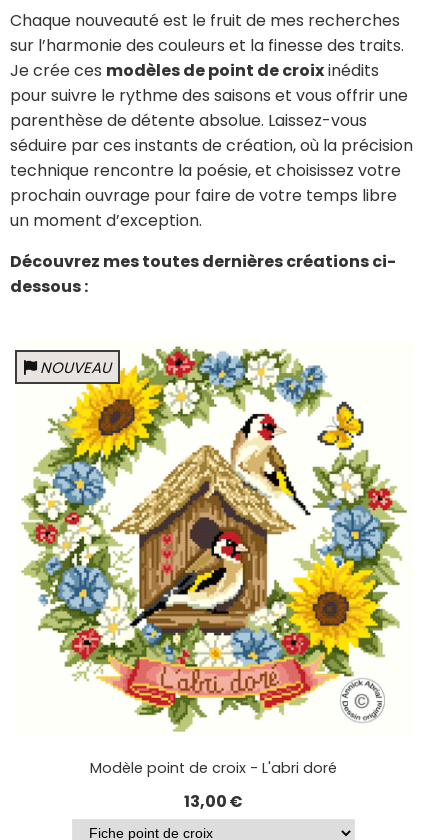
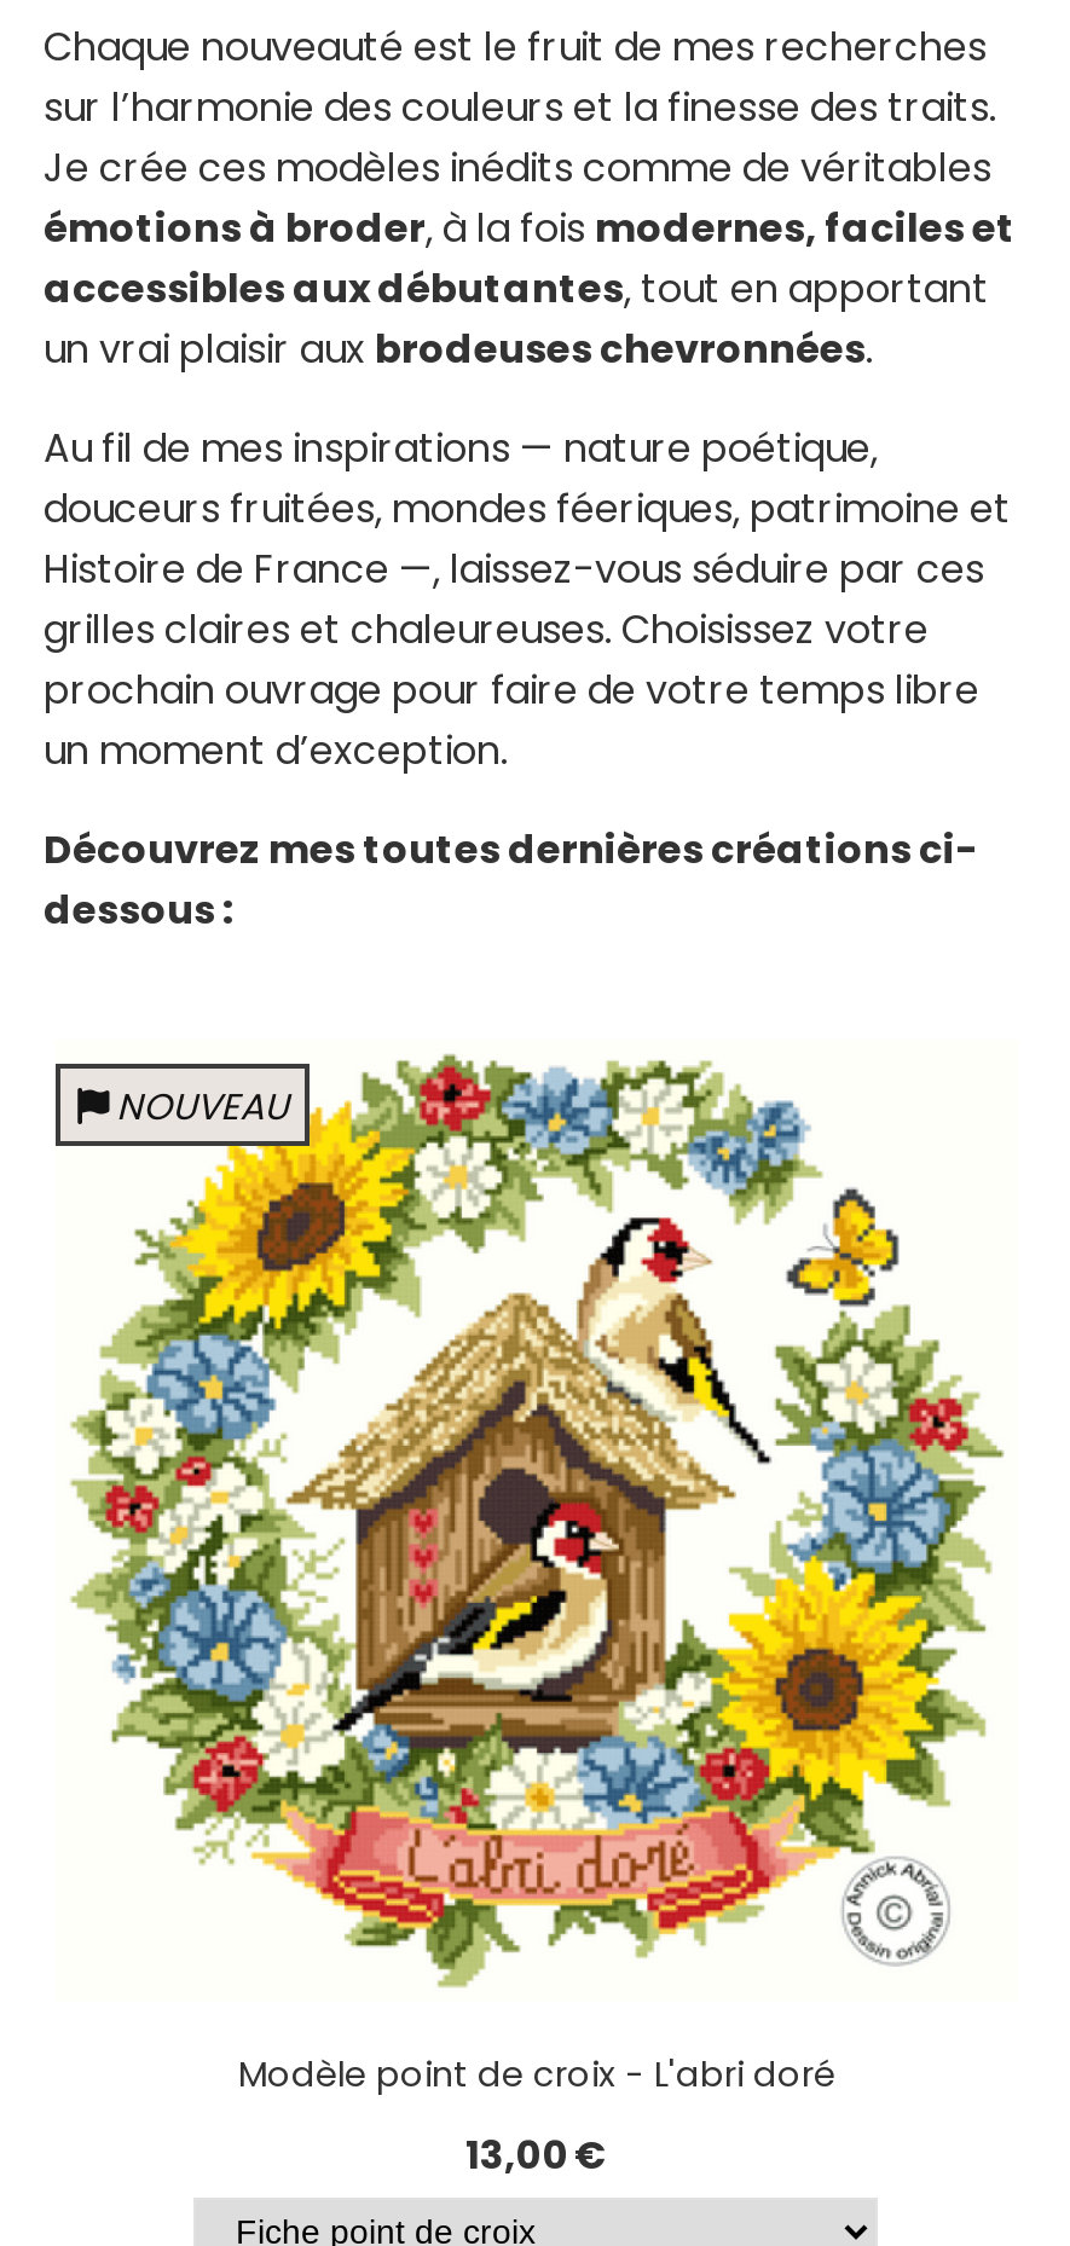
- Je crée ces modèles de point de croix inédits
- pour suivre le rythme des saisons et vous offrir une
- parenthèse de détente absolue. Laissez-vous
- séduire par ces instants de création, où la précision
- technique rencontre la poésie, et choisissez votre
+ Je crée ces modèles inédits comme de véritables
+ émotions à broder, à la fois modernes, faciles et
+ accessibles aux débutantes, tout en apportant
+ un vrai plaisir aux brodeuses chevronnées.
+ Au fil de mes inspirations — nature poétique,
+ douceurs fruitées, mondes féeriques, patrimoine et
+ Histoire de France —, laissez-vous séduire par ces
+ grilles claires et chaleureuses. Choisissez votre
